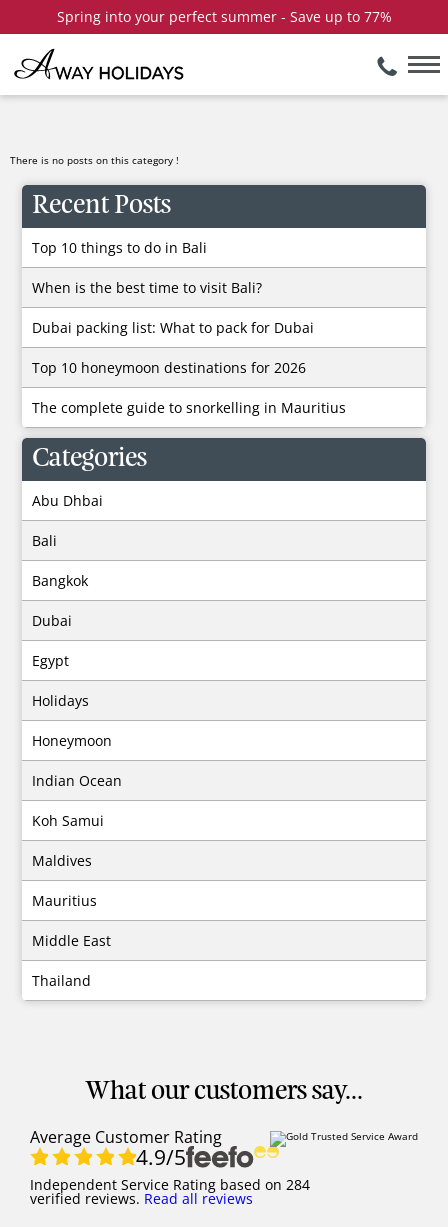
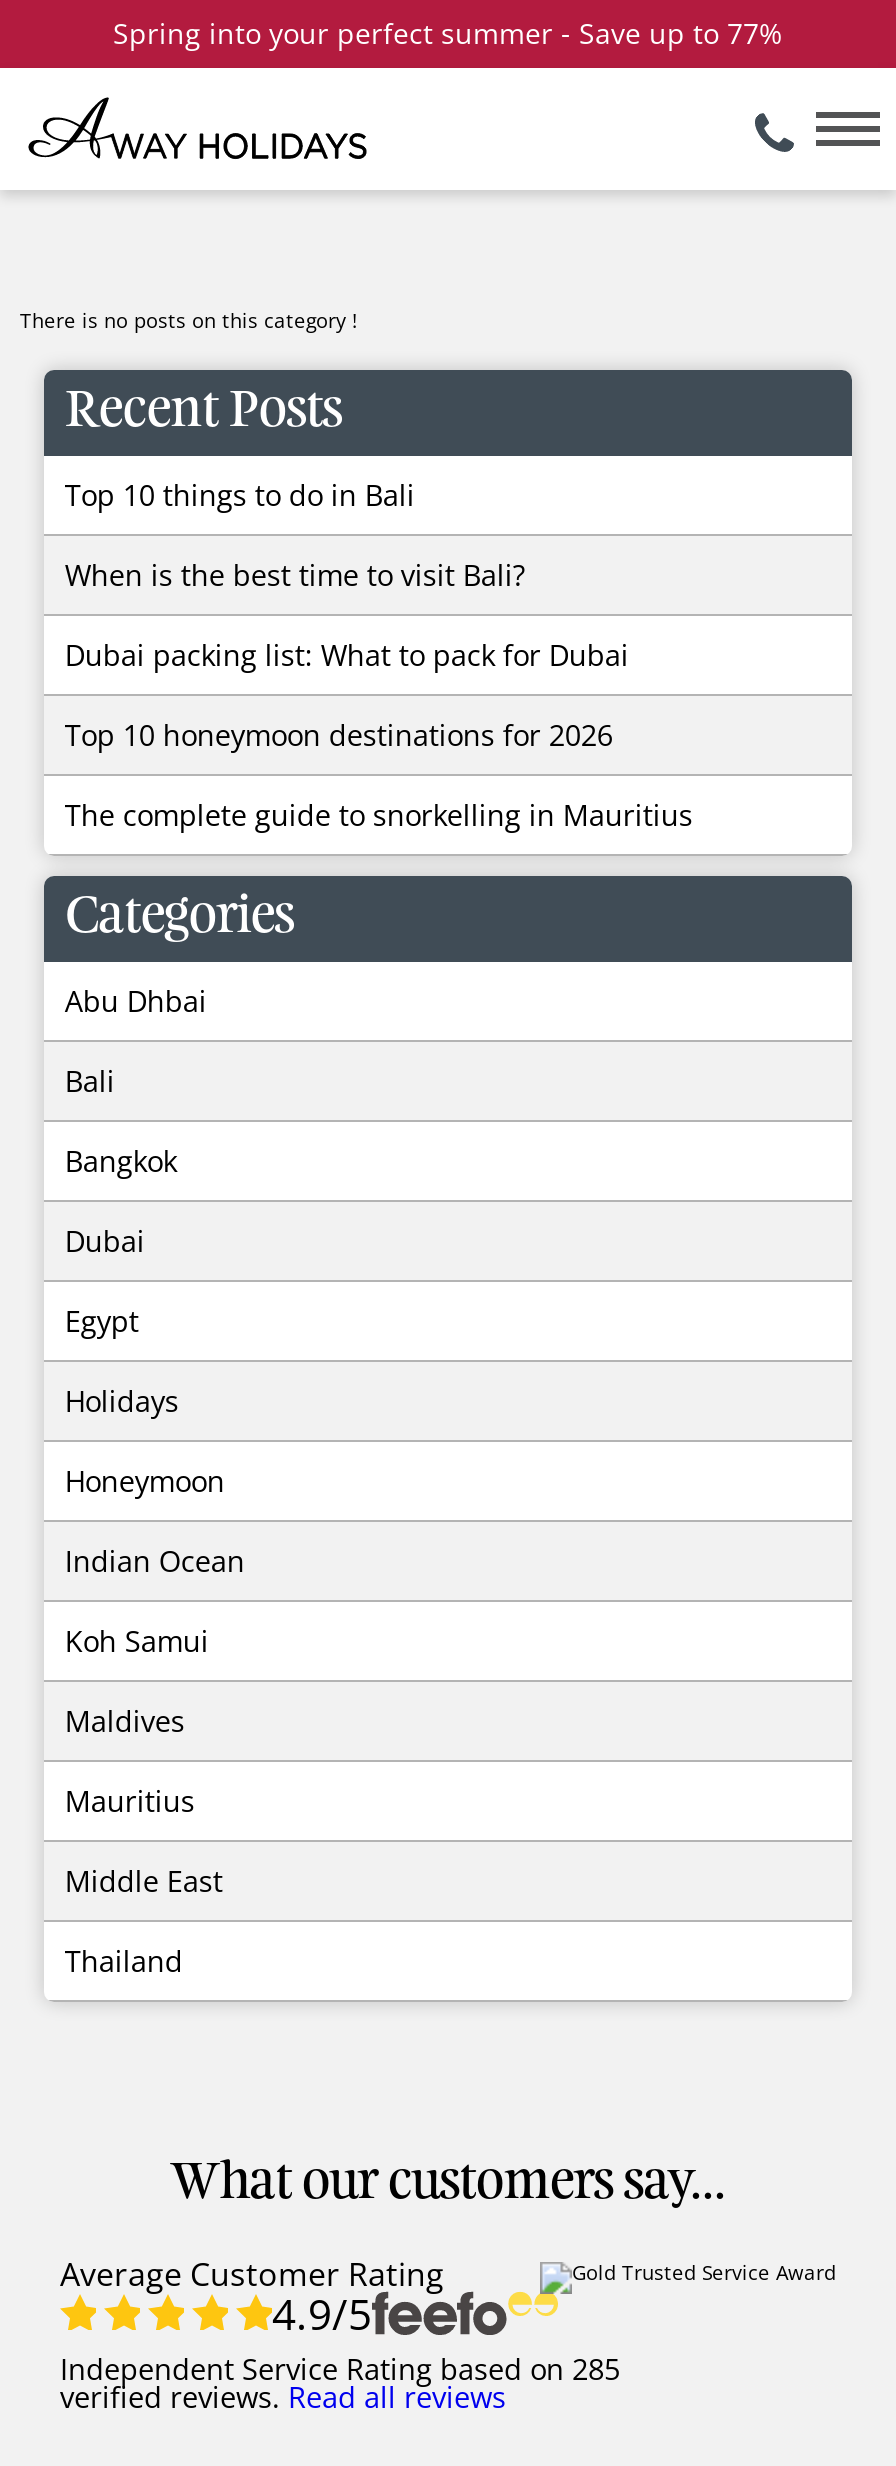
- Independent Service Rating based on 284
+ Independent Service Rating based on 285
